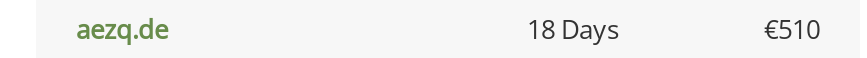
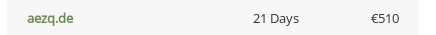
- 18 Days
+ 21 Days
